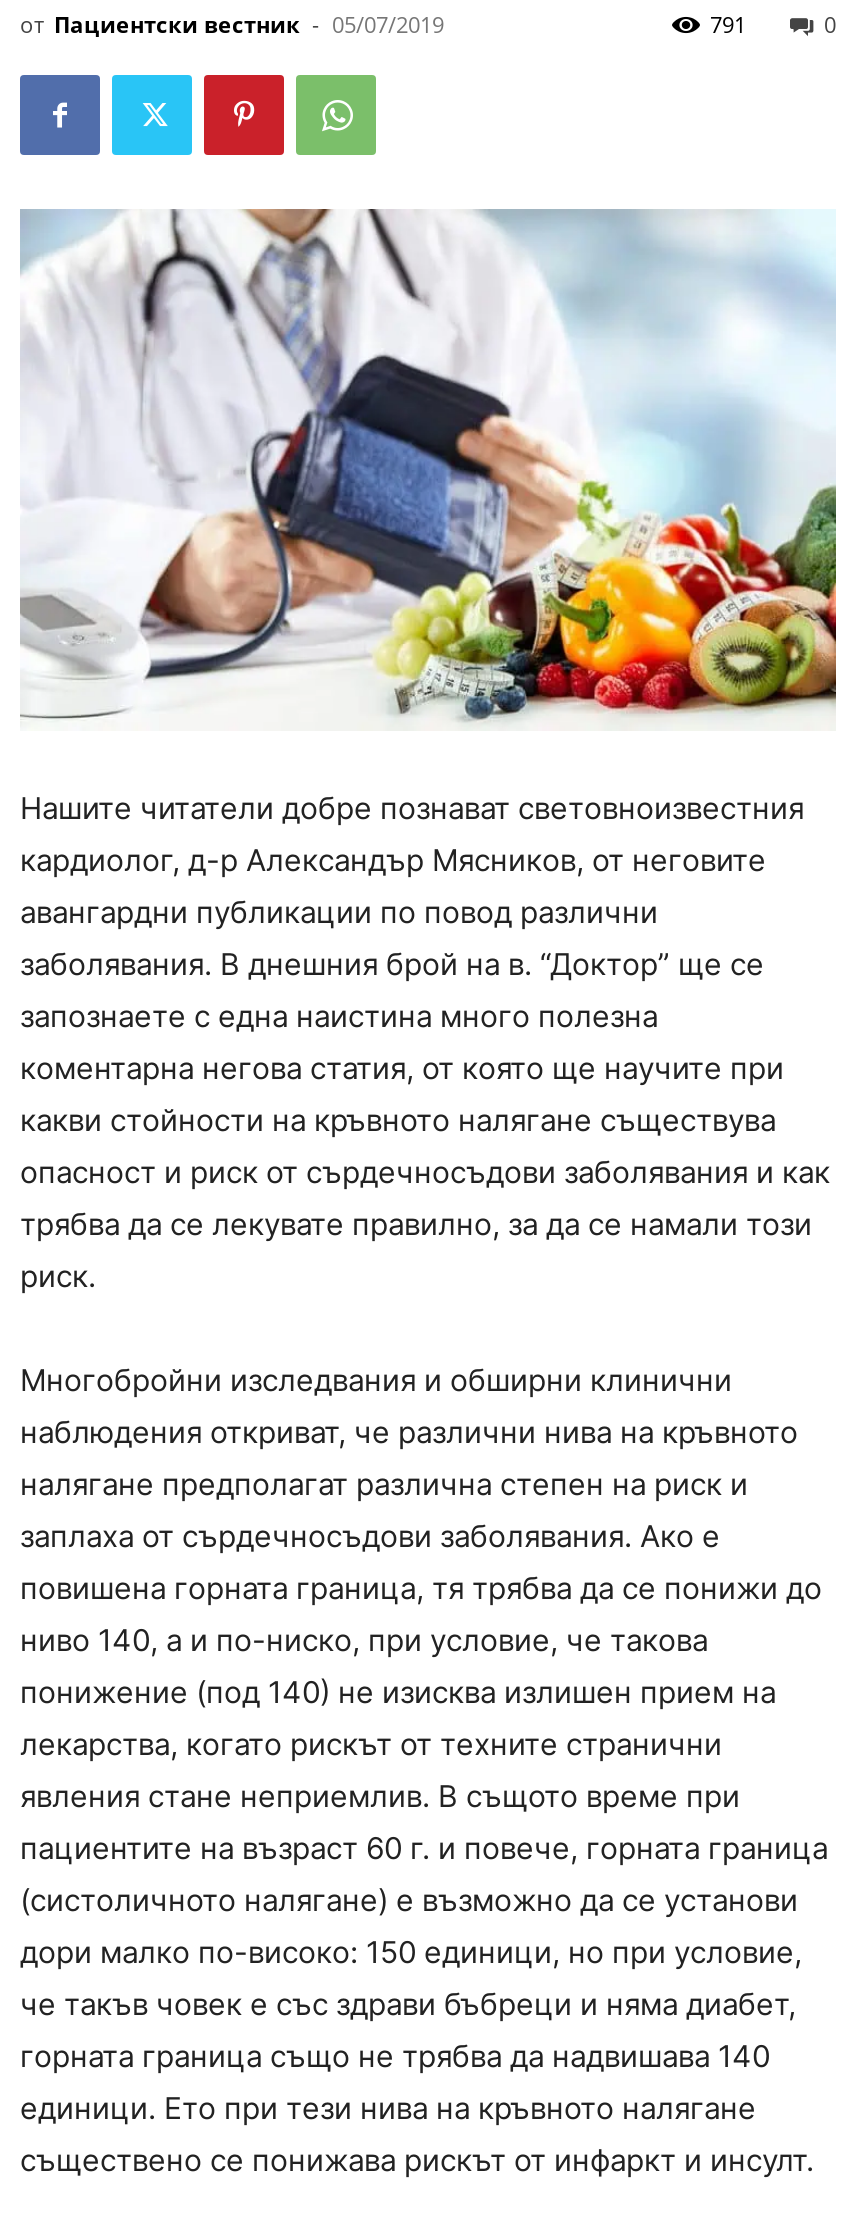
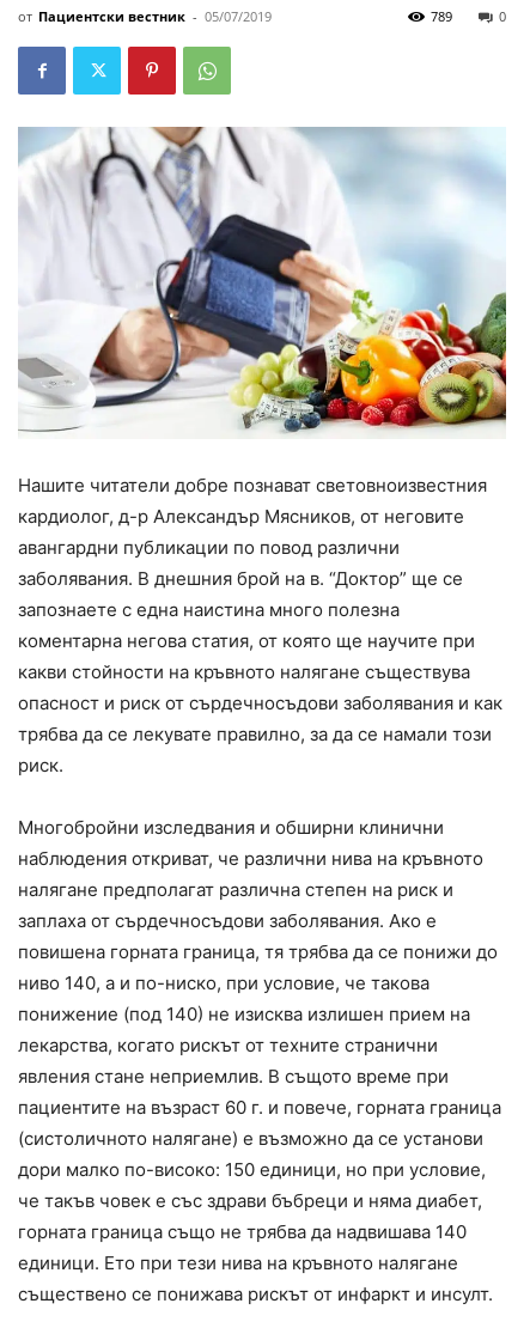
- 791
+ 789
